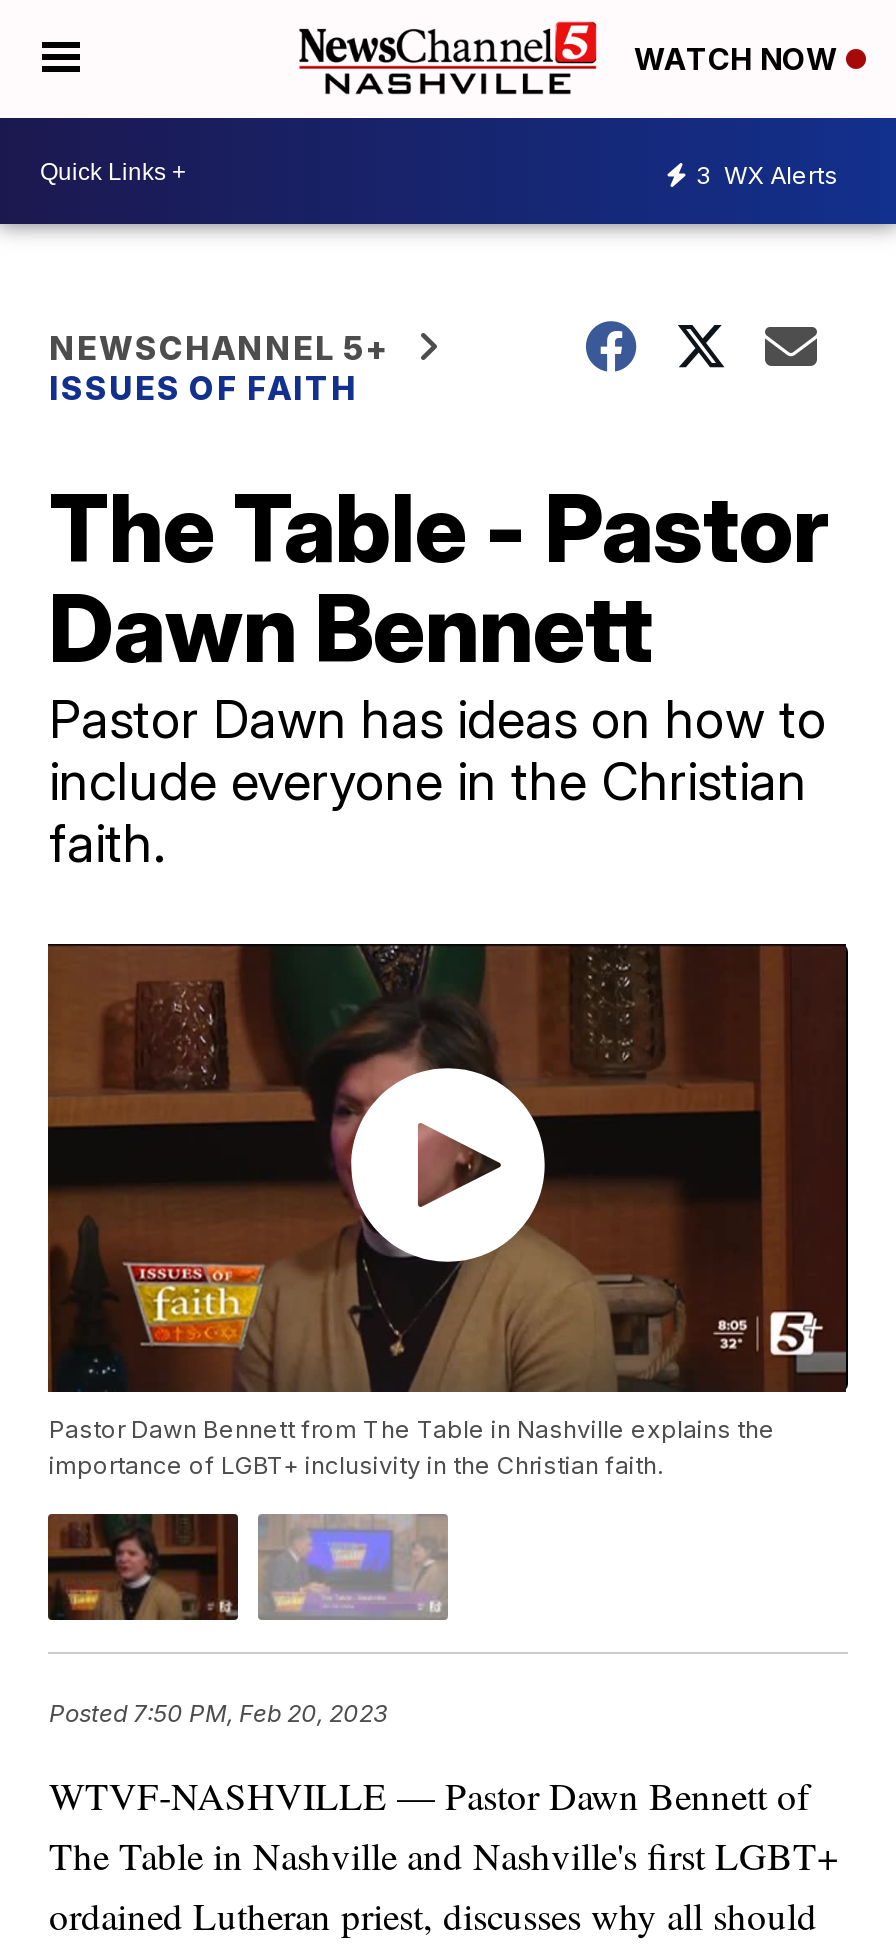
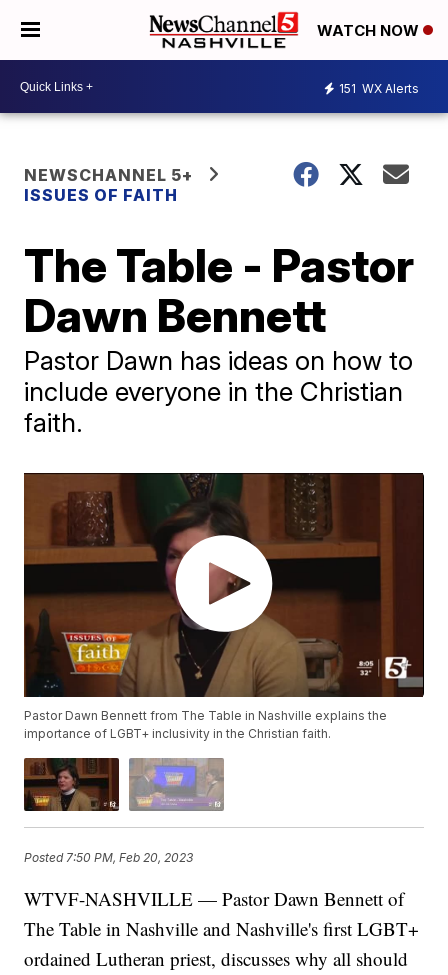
- 3 WX Alerts
+ 151 WX Alerts
